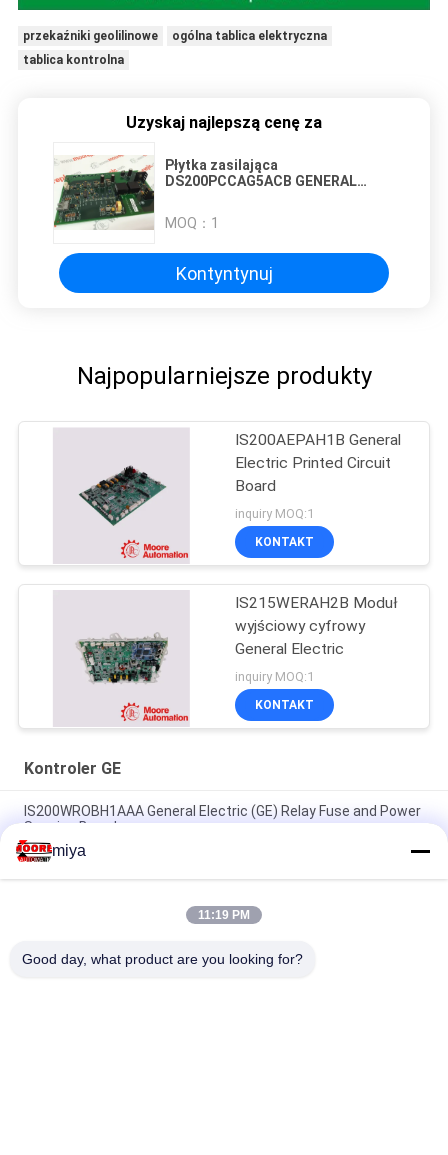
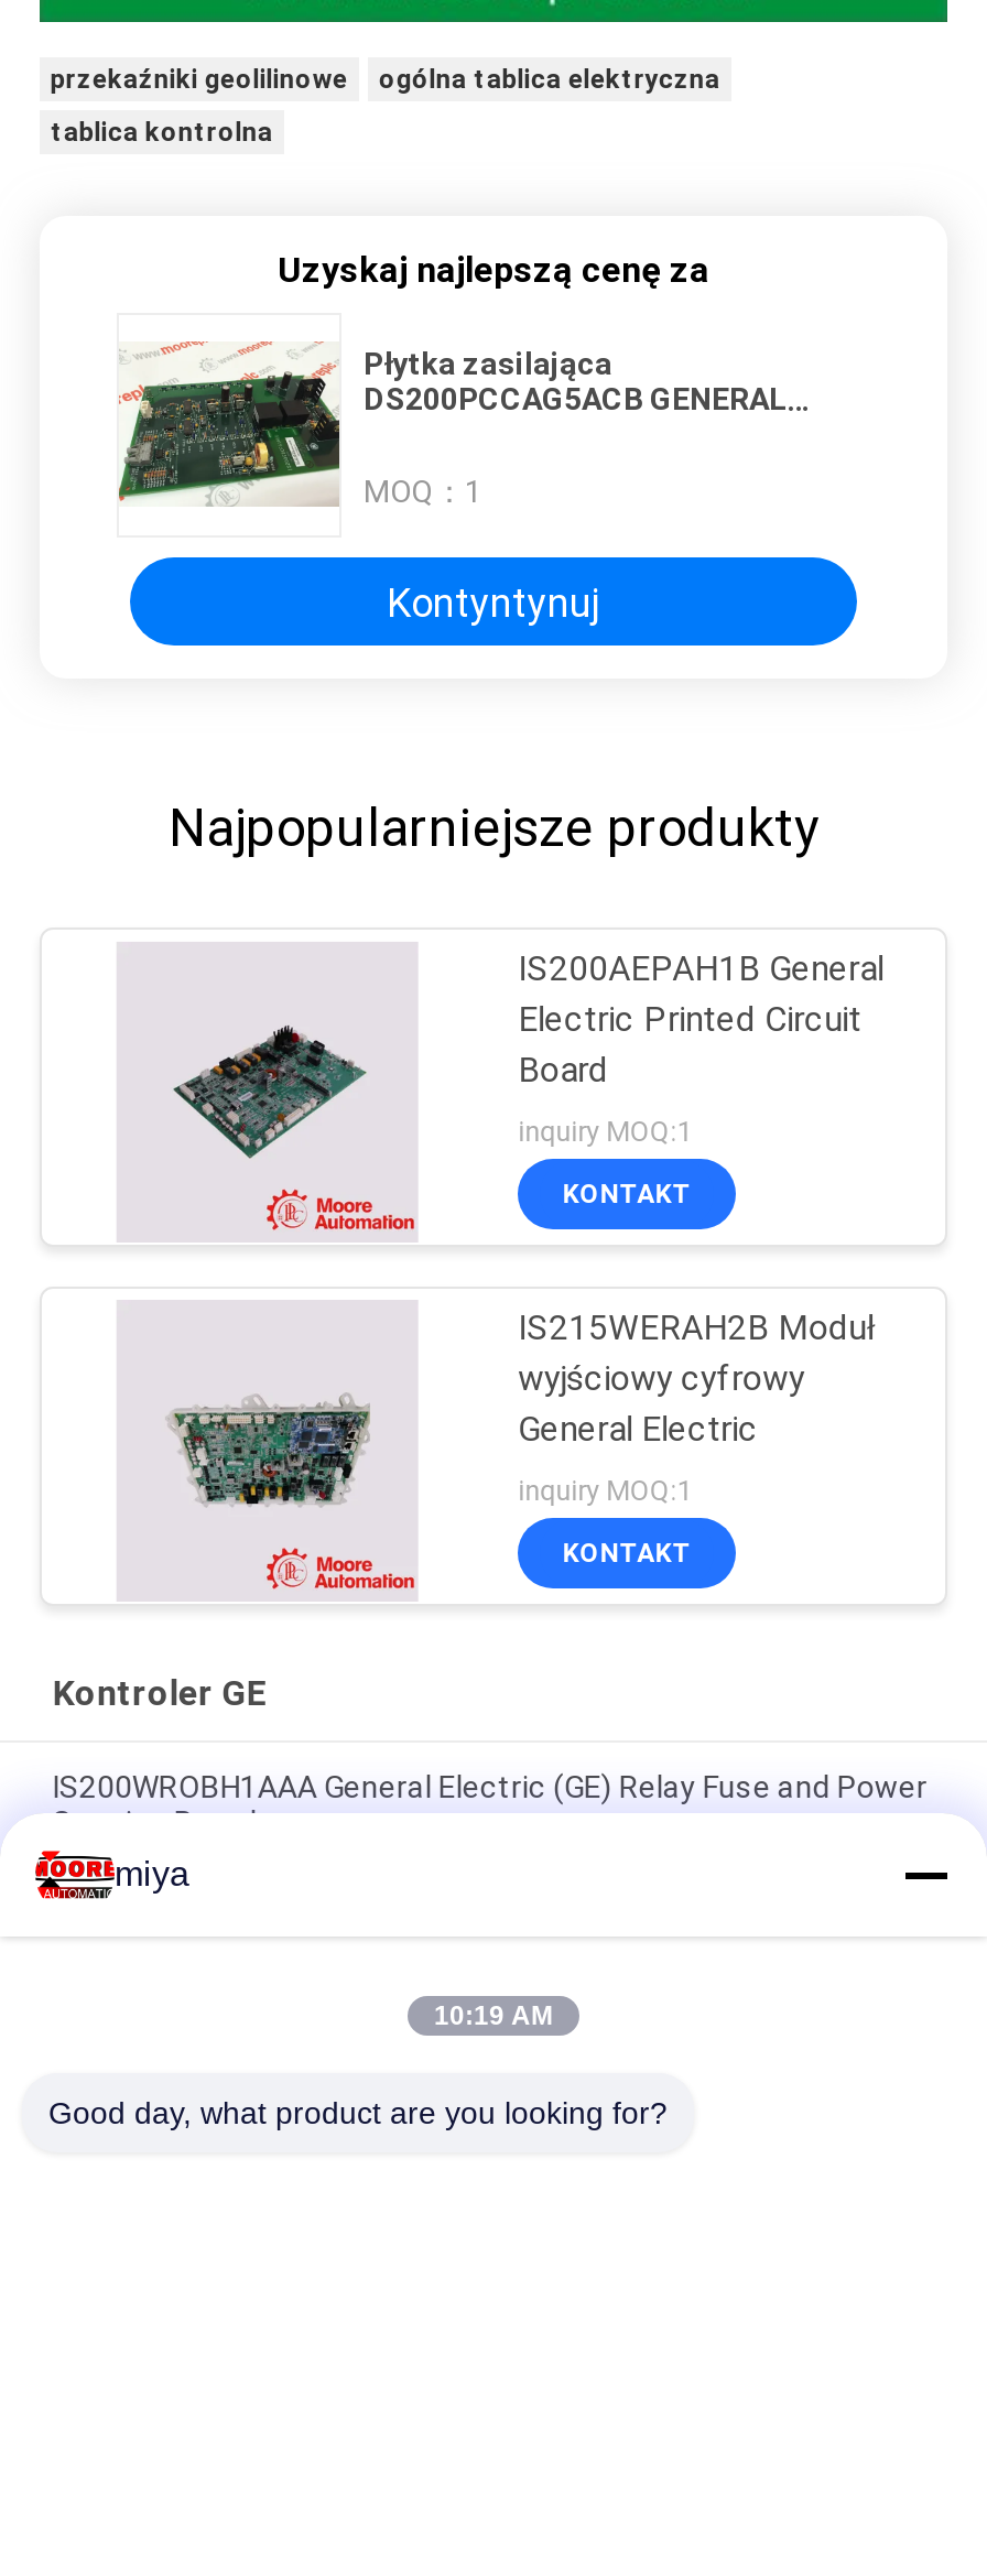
- 11:19 PM
+ 10:19 AM
